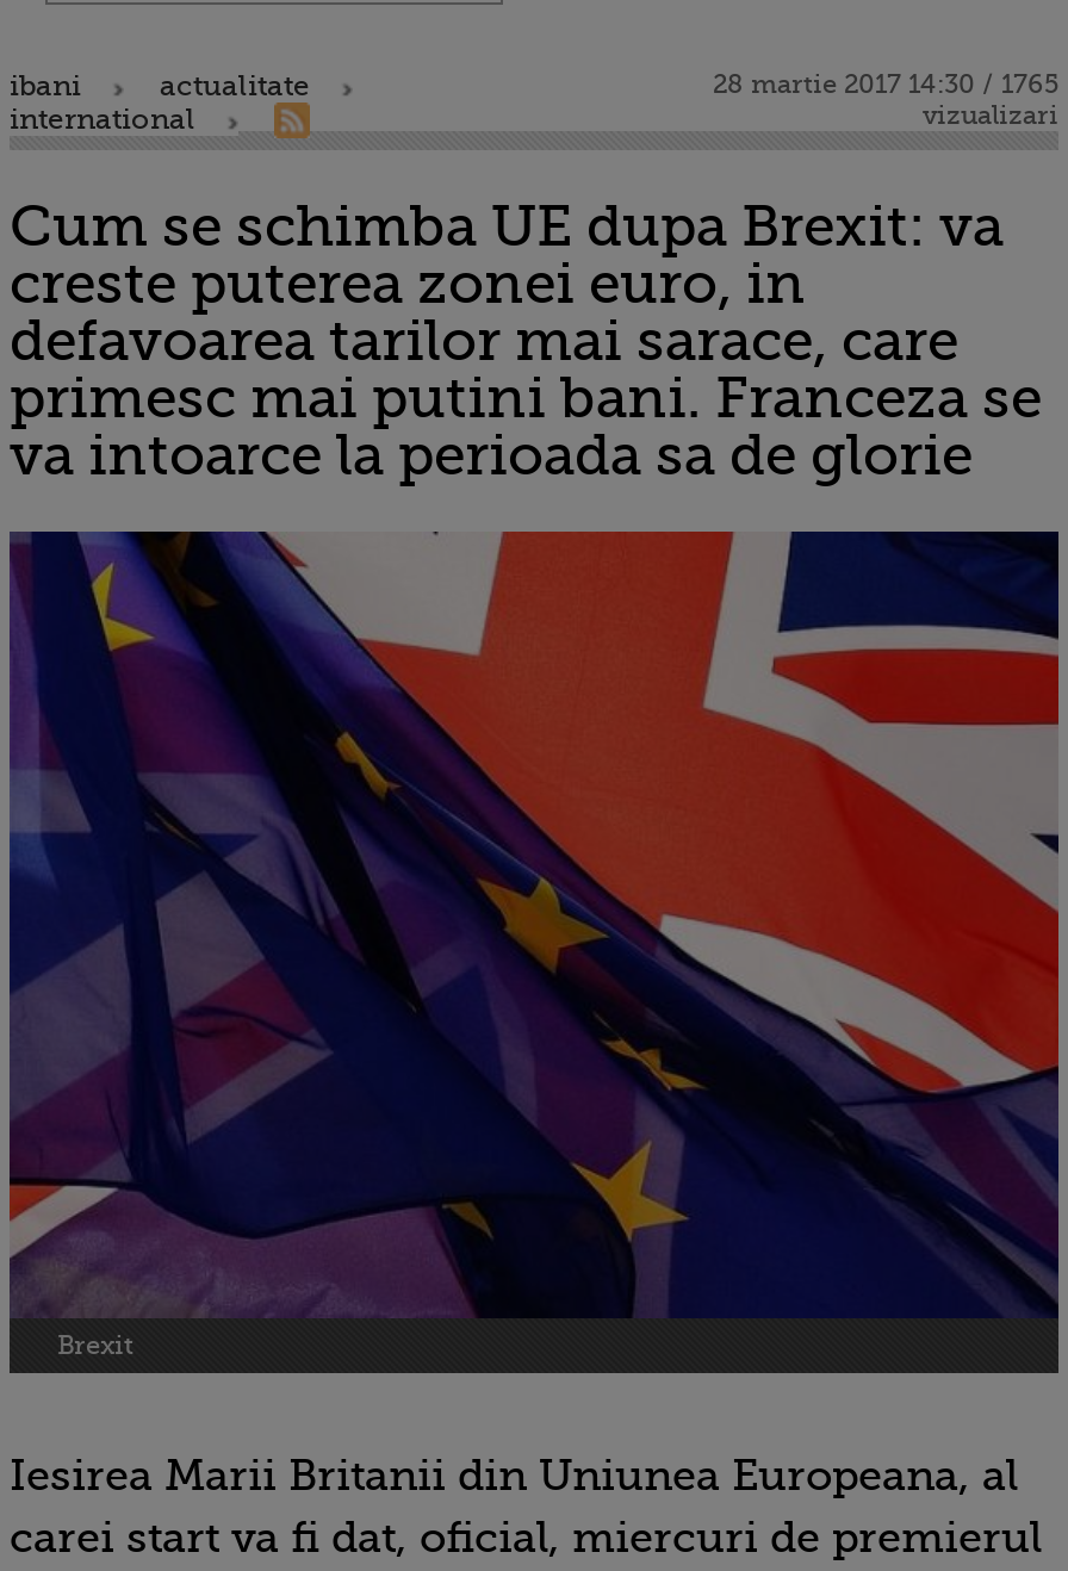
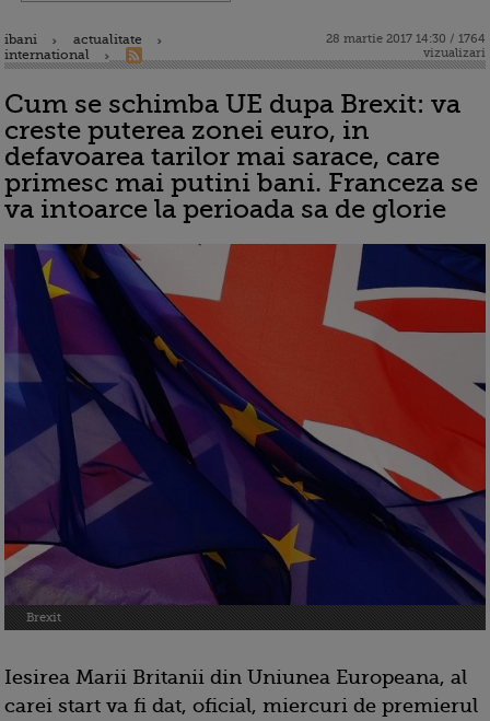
- 28 martie 2017 14:30 / 1765
+ 28 martie 2017 14:30 / 1764
